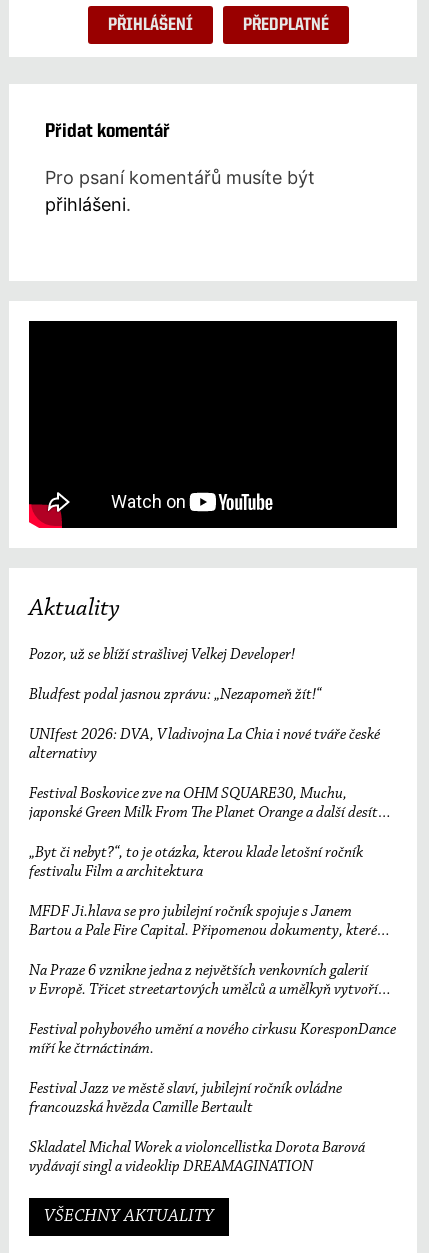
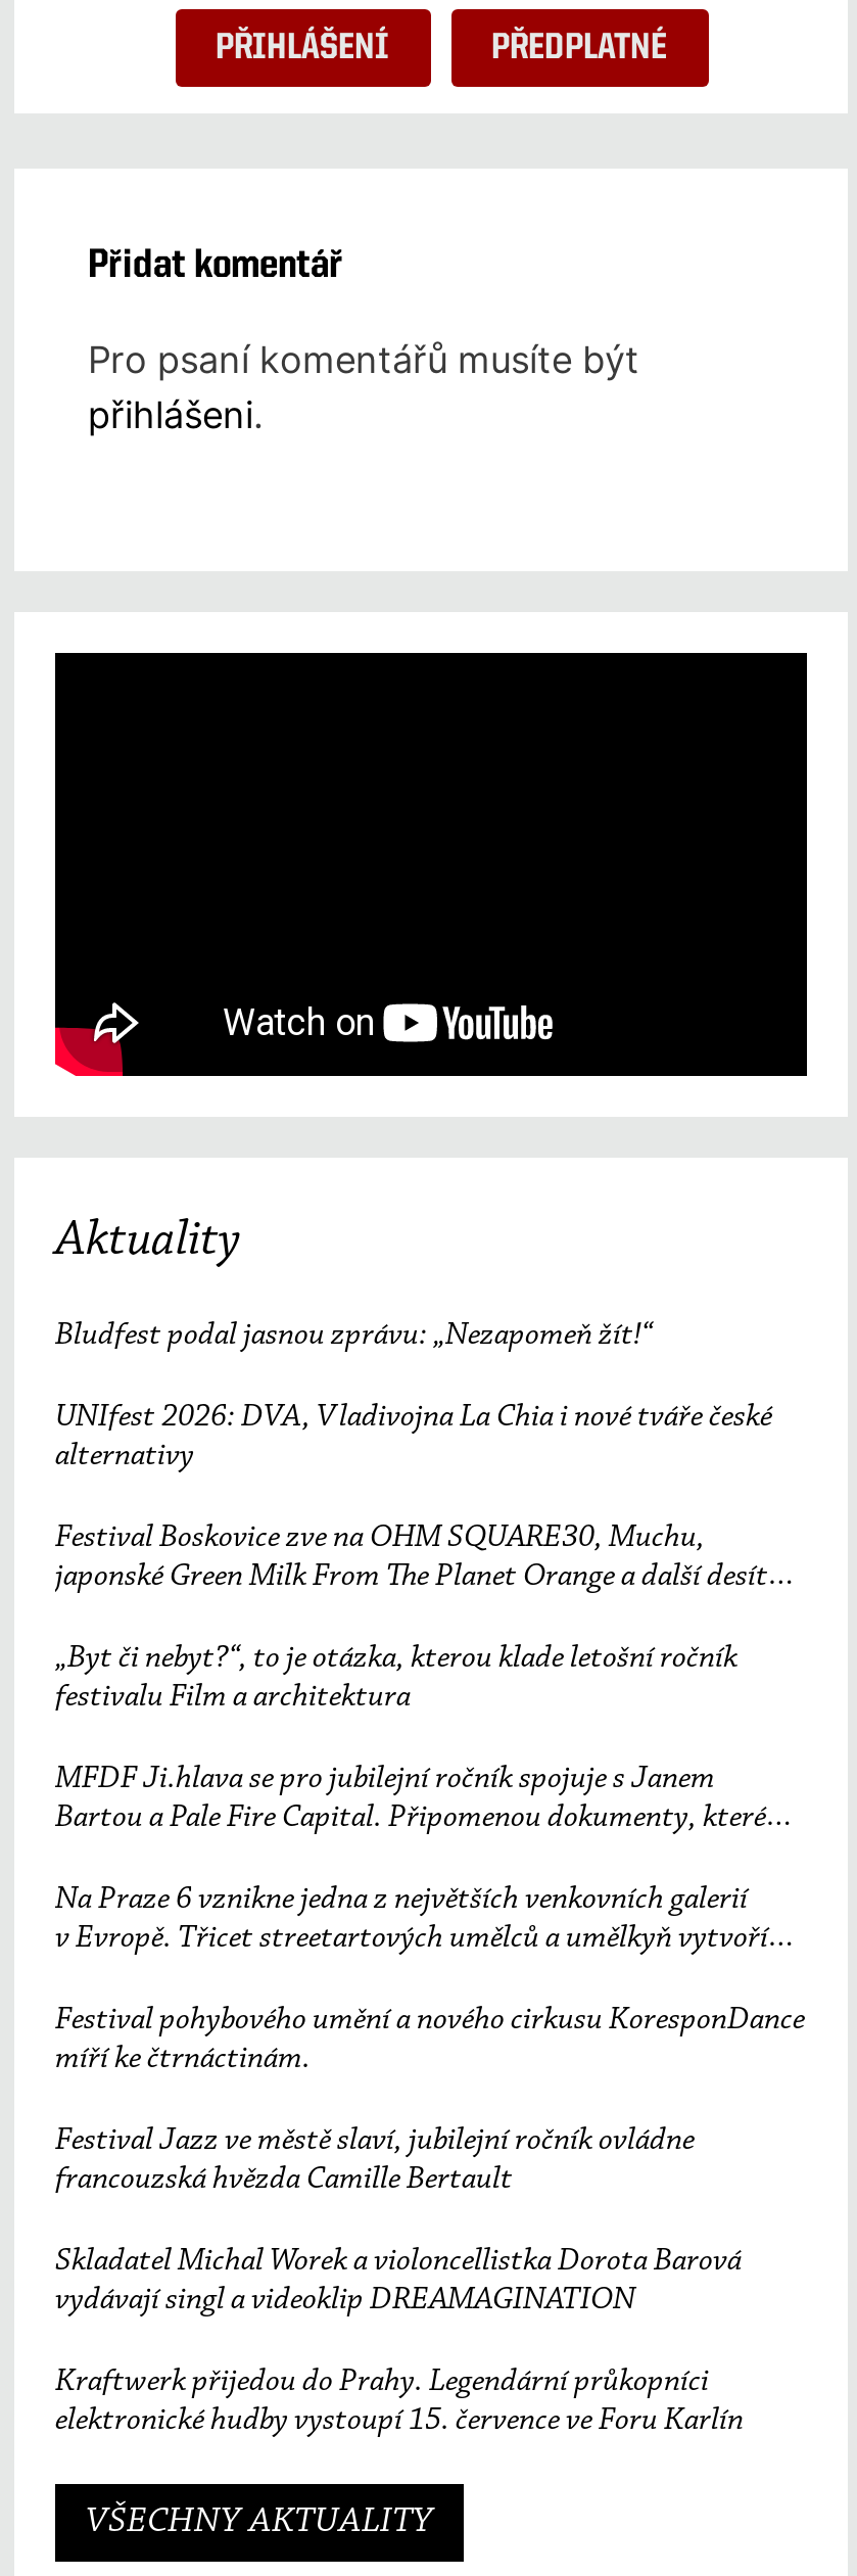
- Pozor, už se blíží strašlivej Velkej Developer!

moved up: Bludfest podal jasnou zprávu: „Nezapomeň žít!“ | UNIfest 2026: DVA, Vladivojna La Chia i nové tváře české | alternativy | ... | francouzská hvězda Camille Bertault | Skladatel Michal Worek a violoncellistka Dorota Barová

+ Kraftwerk přijedou do Prahy. Legendární průkopníci
+ elektronické hudby vystoupí 15. července ve Foru Karlín
